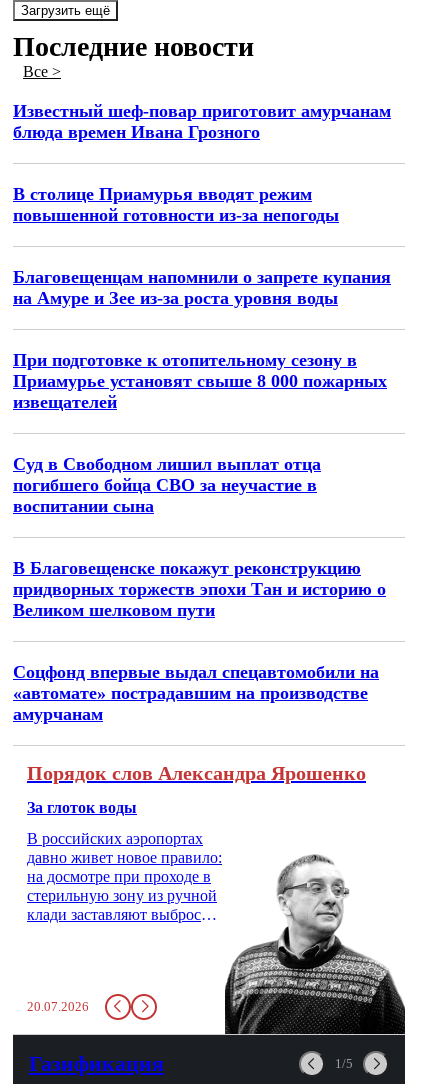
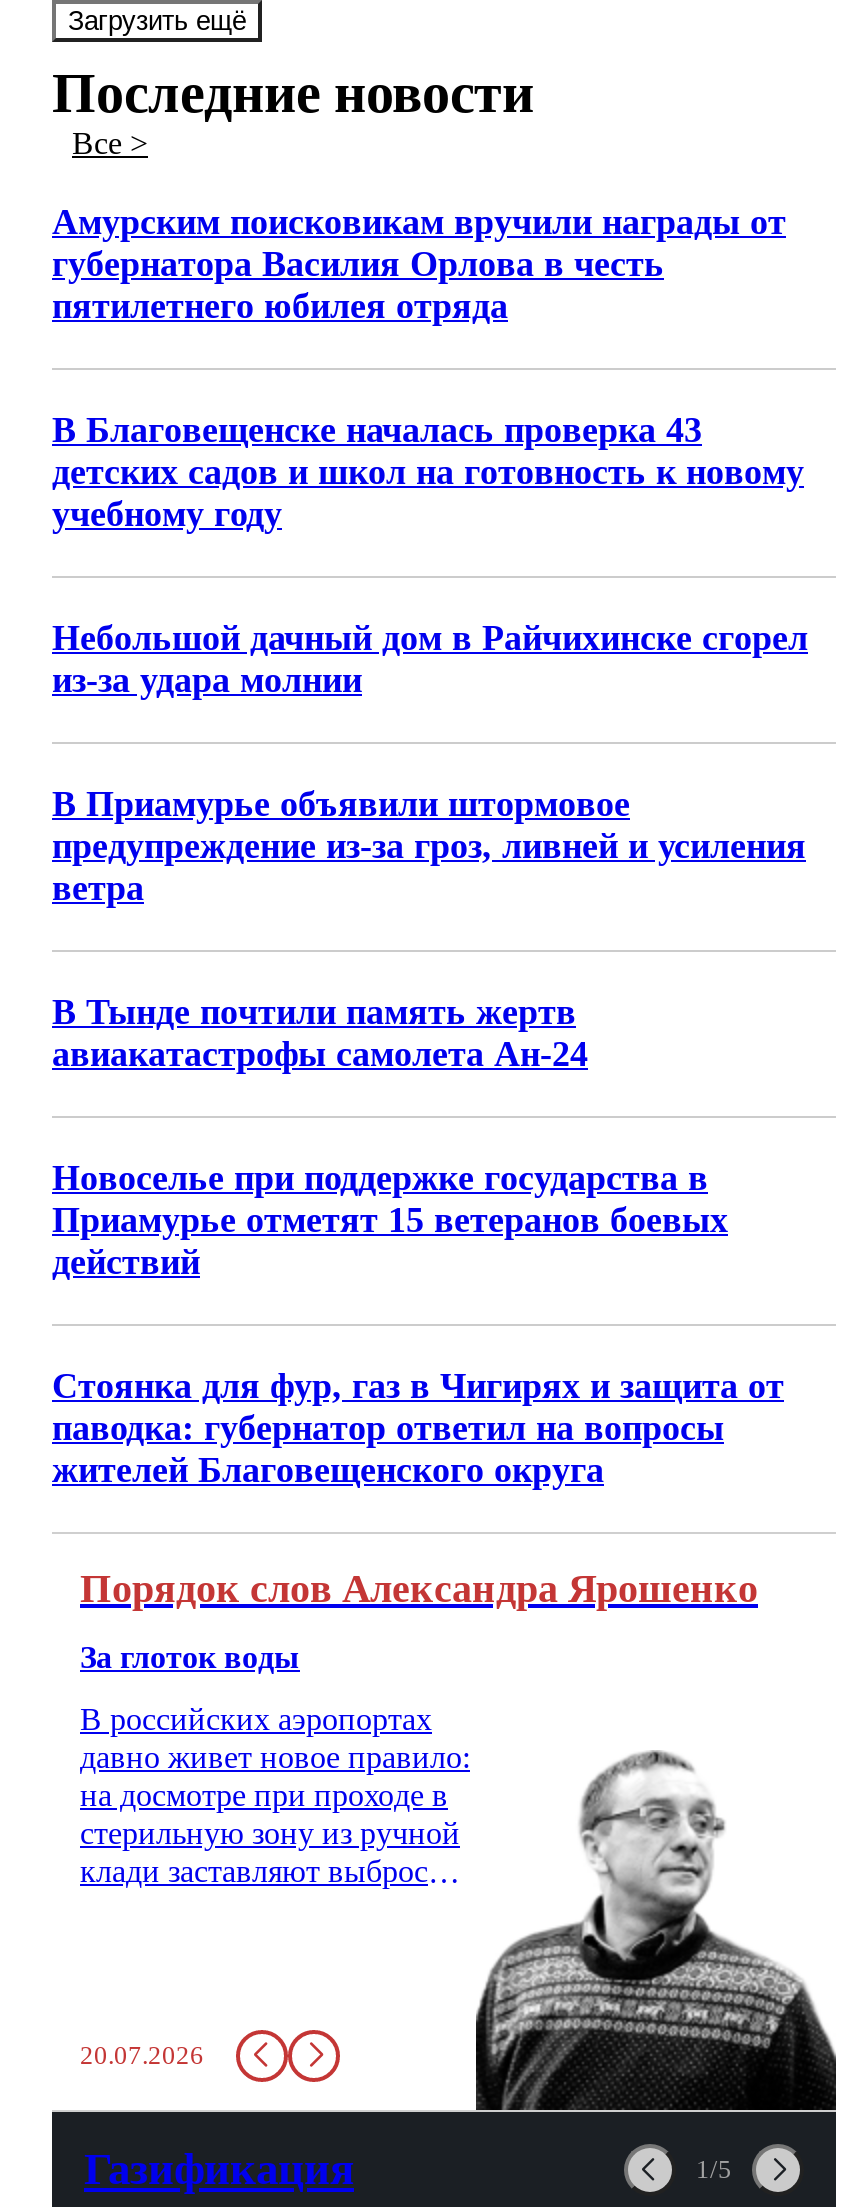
- Известный шеф-повар приготовит амурчанам
- блюда времен Ивана Грозного
+ Амурским поисковикам вручили награды от
+ губернатора Василия Орлова в честь
+ пятилетнего юбилея отряда

- В столице Приамурья вводят режим
- повышенной готовности из-за непогоды
+ В Благовещенске началась проверка 43
+ детских садов и школ на готовность к новому
+ учебному году

- Благовещенцам напомнили о запрете купания
- на Амуре и Зее из-за роста уровня воды
+ Небольшой дачный дом в Райчихинске сгорел
+ из-за удара молнии

- При подготовке к отопительному сезону в
- Приамурье установят свыше 8 000 пожарных
- извещателей
+ В Приамурье объявили штормовое
+ предупреждение из-за гроз, ливней и усиления
+ ветра

- Суд в Свободном лишил выплат отца
- погибшего бойца СВО за неучастие в
- воспитании сына
+ В Тынде почтили память жертв
+ авиакатастрофы самолета Ан-24

- В Благовещенске покажут реконструкцию
- придворных торжеств эпохи Тан и историю о
- Великом шелковом пути
+ Новоселье при поддержке государства в
+ Приамурье отметят 15 ветеранов боевых
+ действий

- Соцфонд впервые выдал спецавтомобили на
- «автомате» пострадавшим на производстве
- амурчанам
+ Стоянка для фур, газ в Чигирях и защита от
+ паводка: губернатор ответил на вопросы
+ жителей Благовещенского округа
